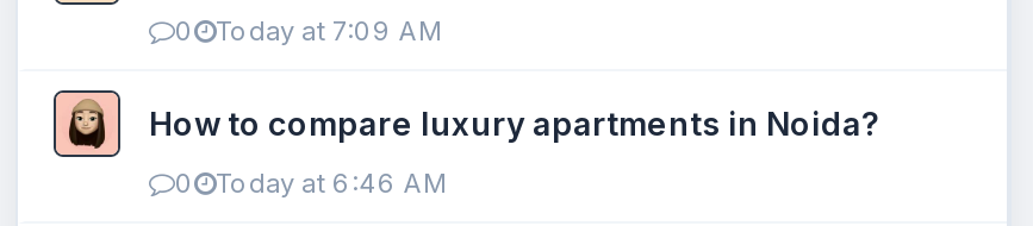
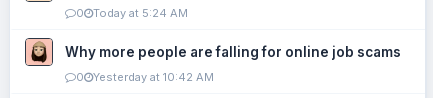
- 0 Today at 7:09 AM
+ 0 Today at 5:24 AM

- How to compare luxury apartments in Noida?
+ Why more people are falling for online job scams

- Today at 6:46 AM
+ Yesterday at 10:42 AM
